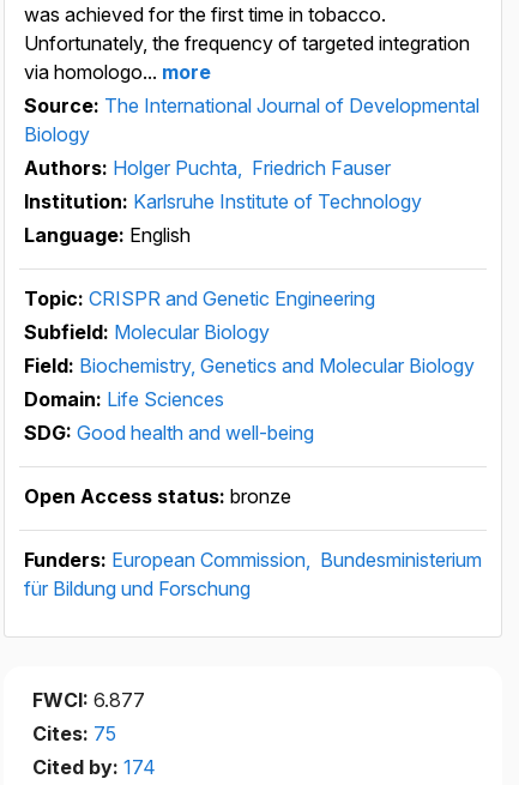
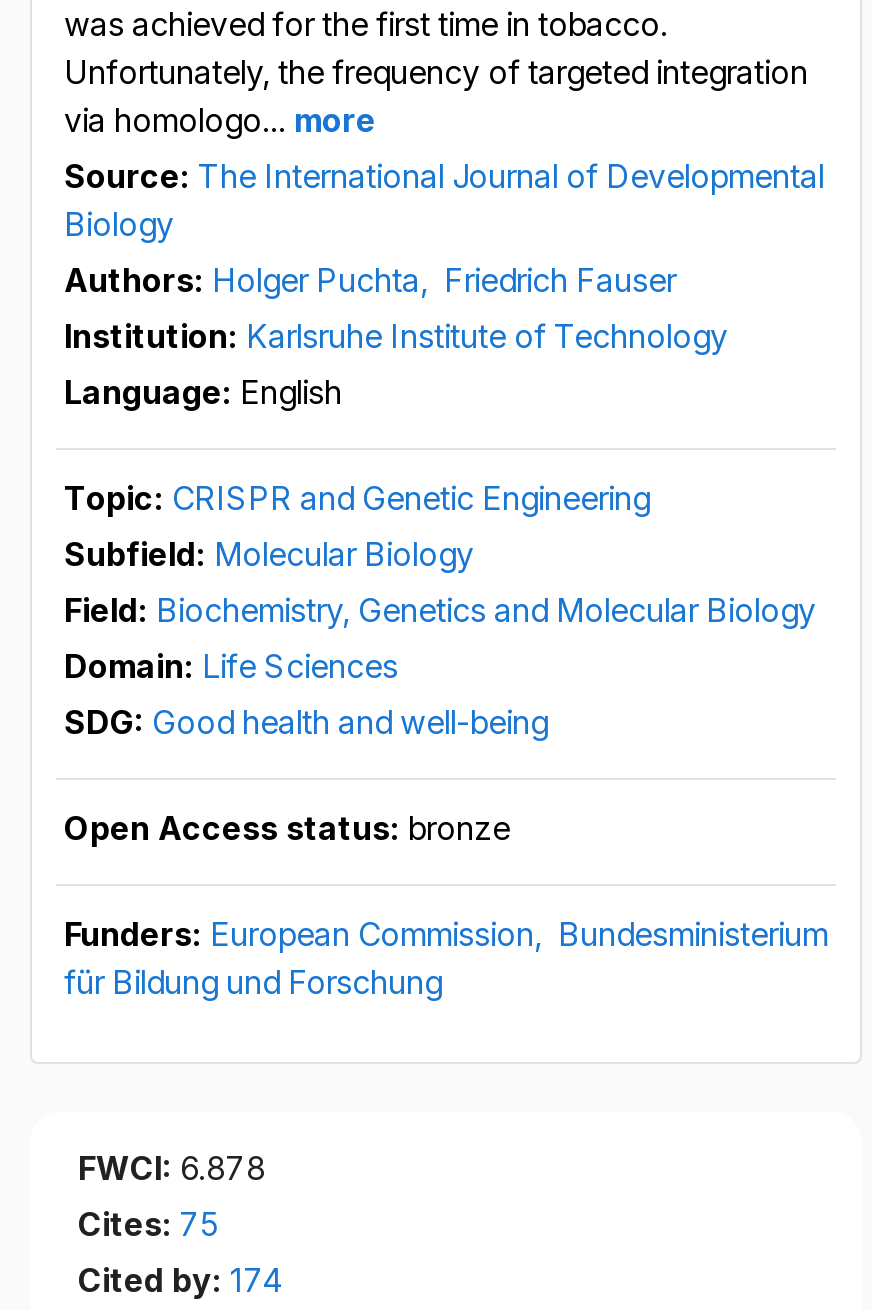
- FWCI: 6.877
+ FWCI: 6.878
